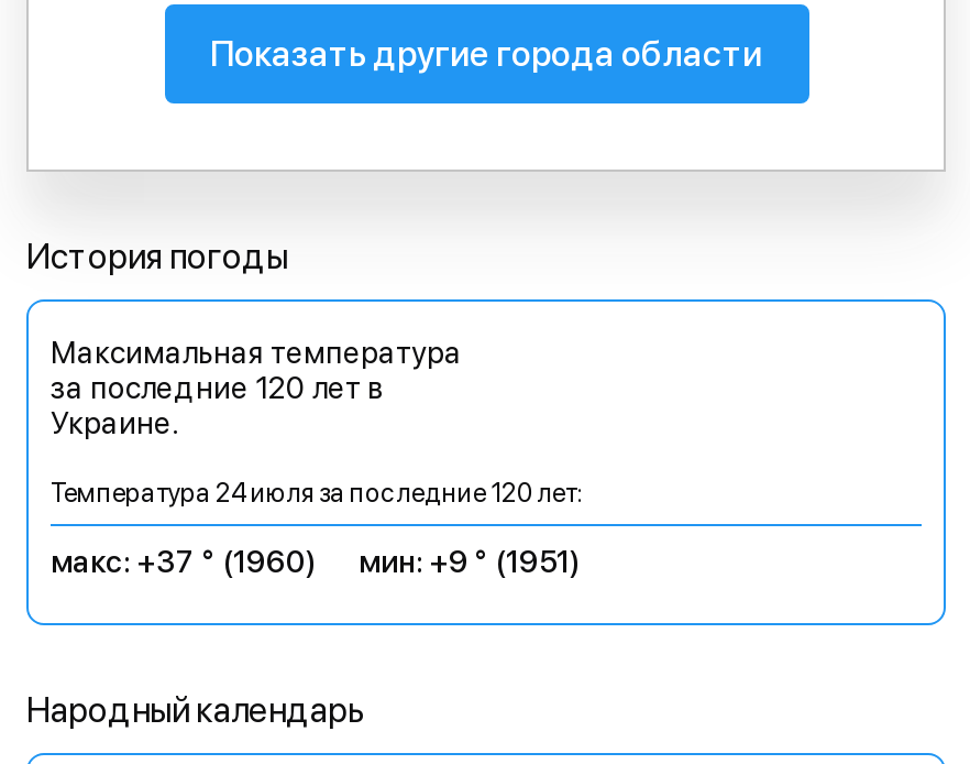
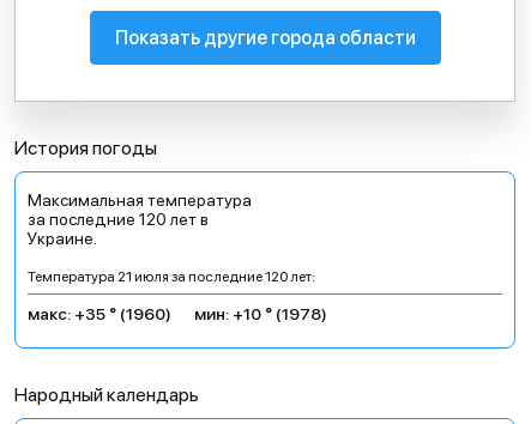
- Температура 24 июля за последние 120 лет:
+ Температура 21 июля за последние 120 лет:

- макс: +37 ° (1960)
+ макс: +35 ° (1960)

- мин: +9 ° (1951)
+ мин: +10 ° (1978)
